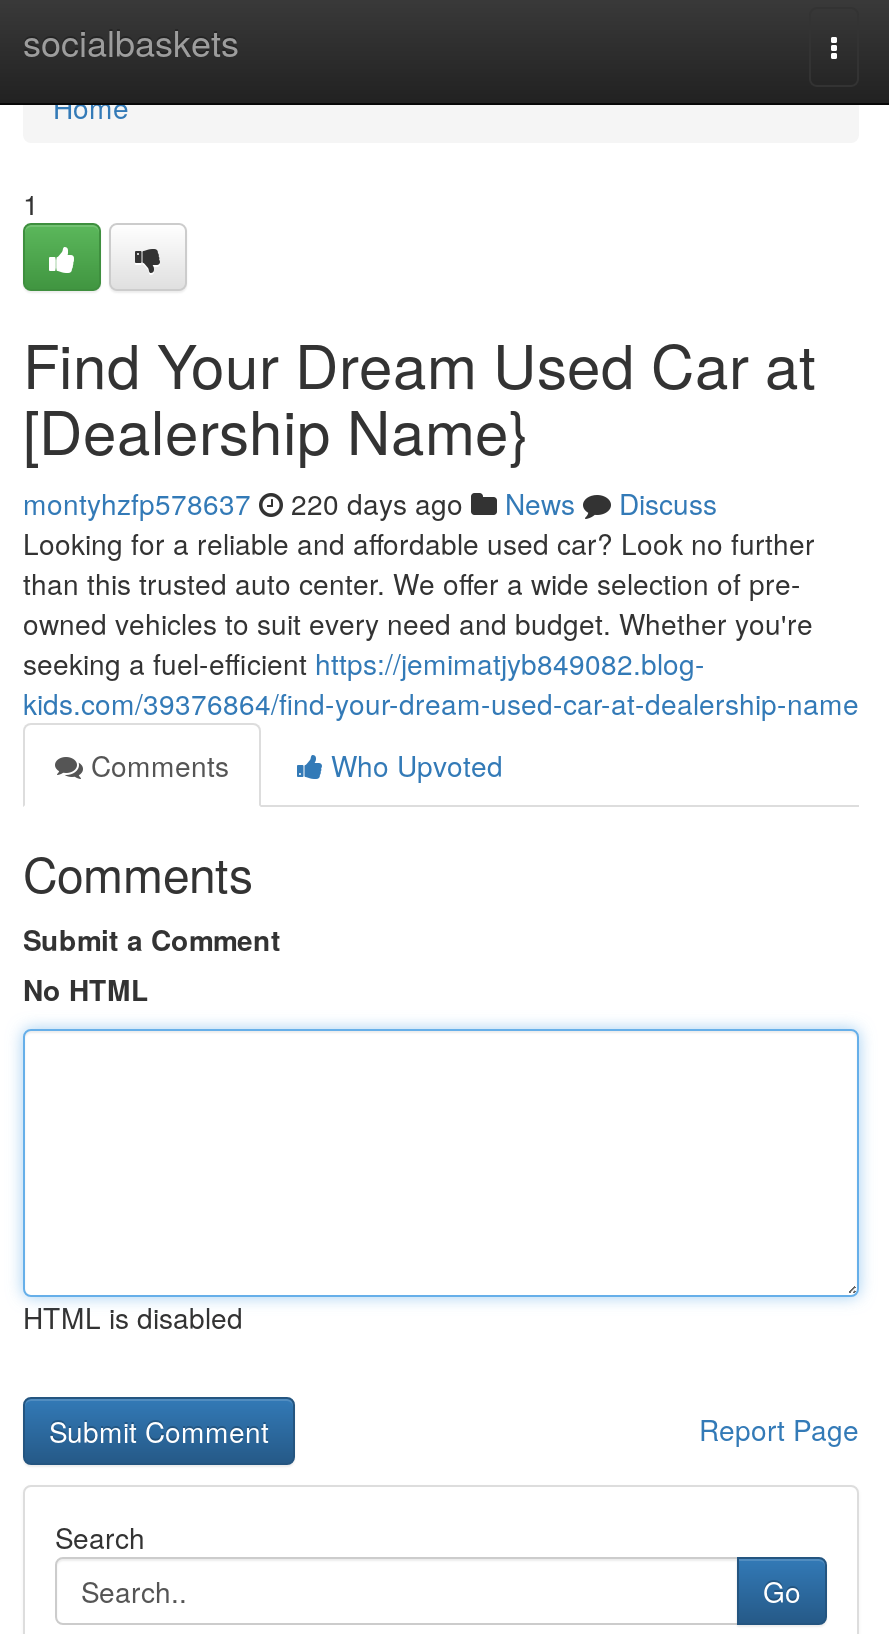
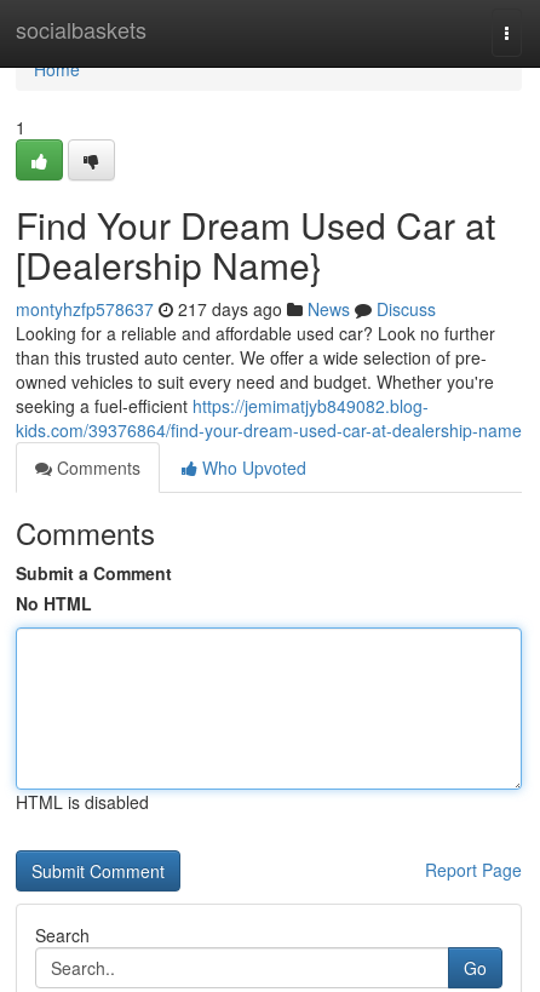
- montyhzfp578637 220 days ago News Discuss
+ montyhzfp578637 217 days ago News Discuss
